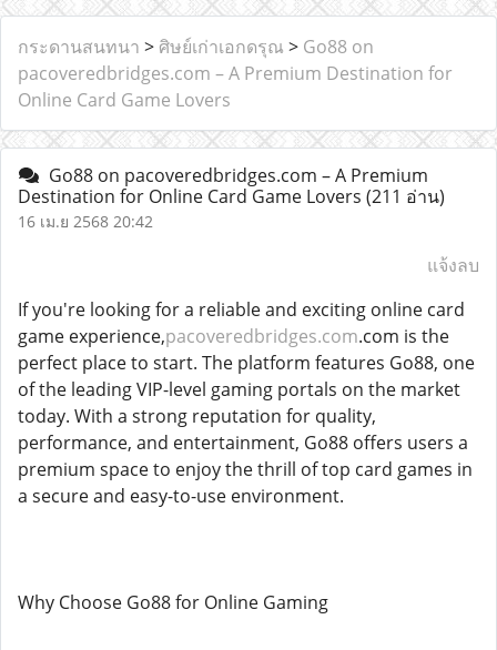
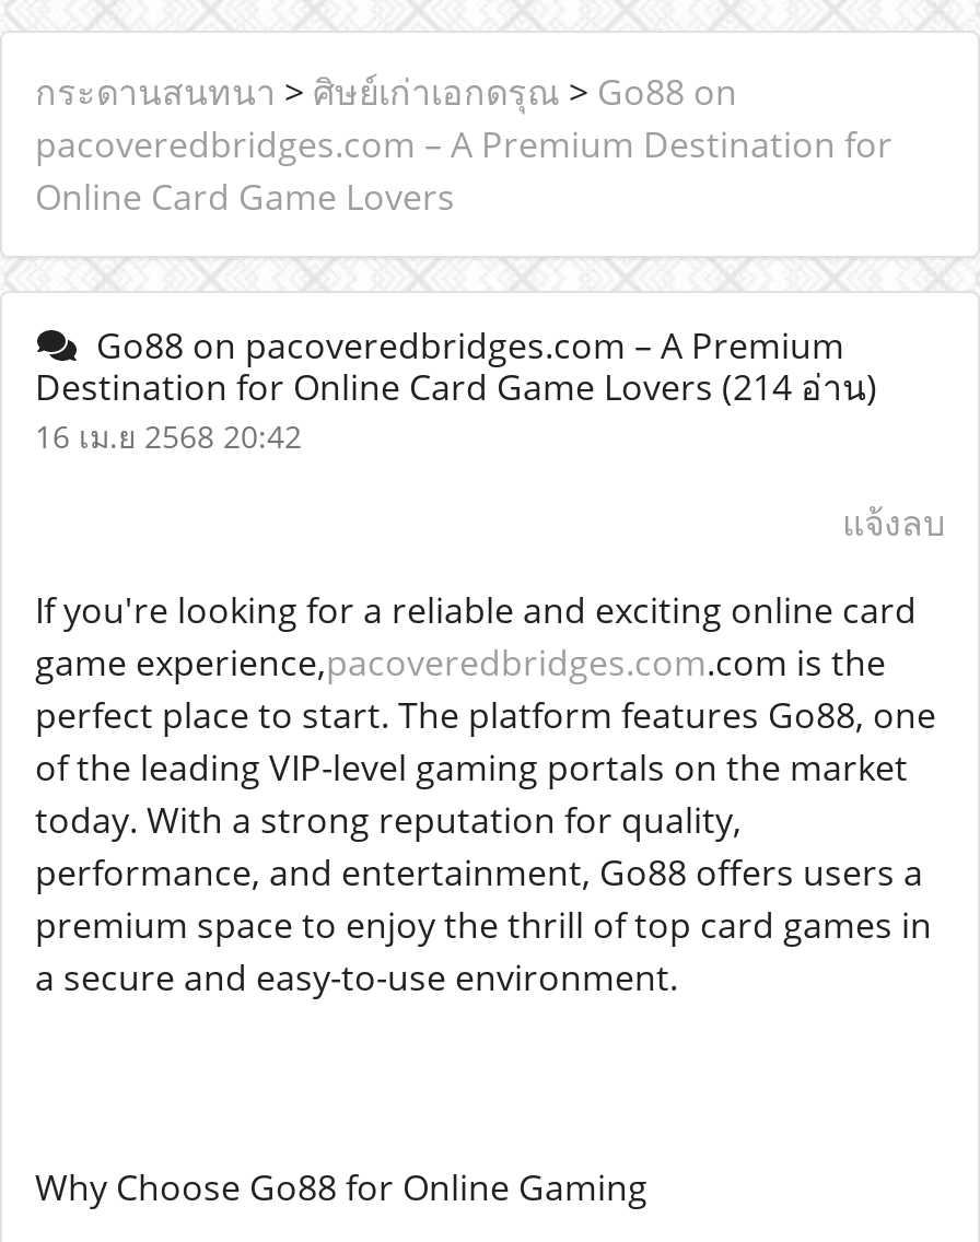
- Destination for Online Card Game Lovers (211 อ่าน)
+ Destination for Online Card Game Lovers (214 อ่าน)
